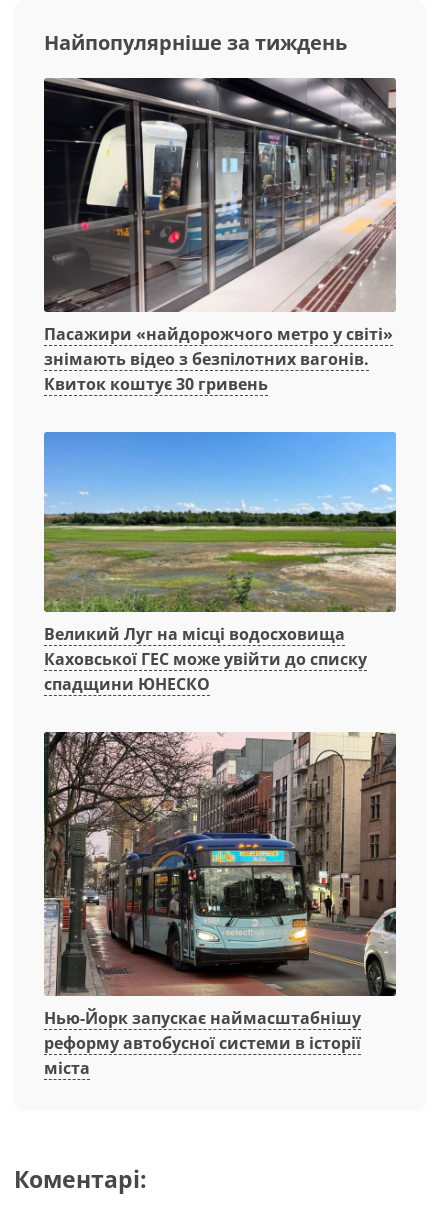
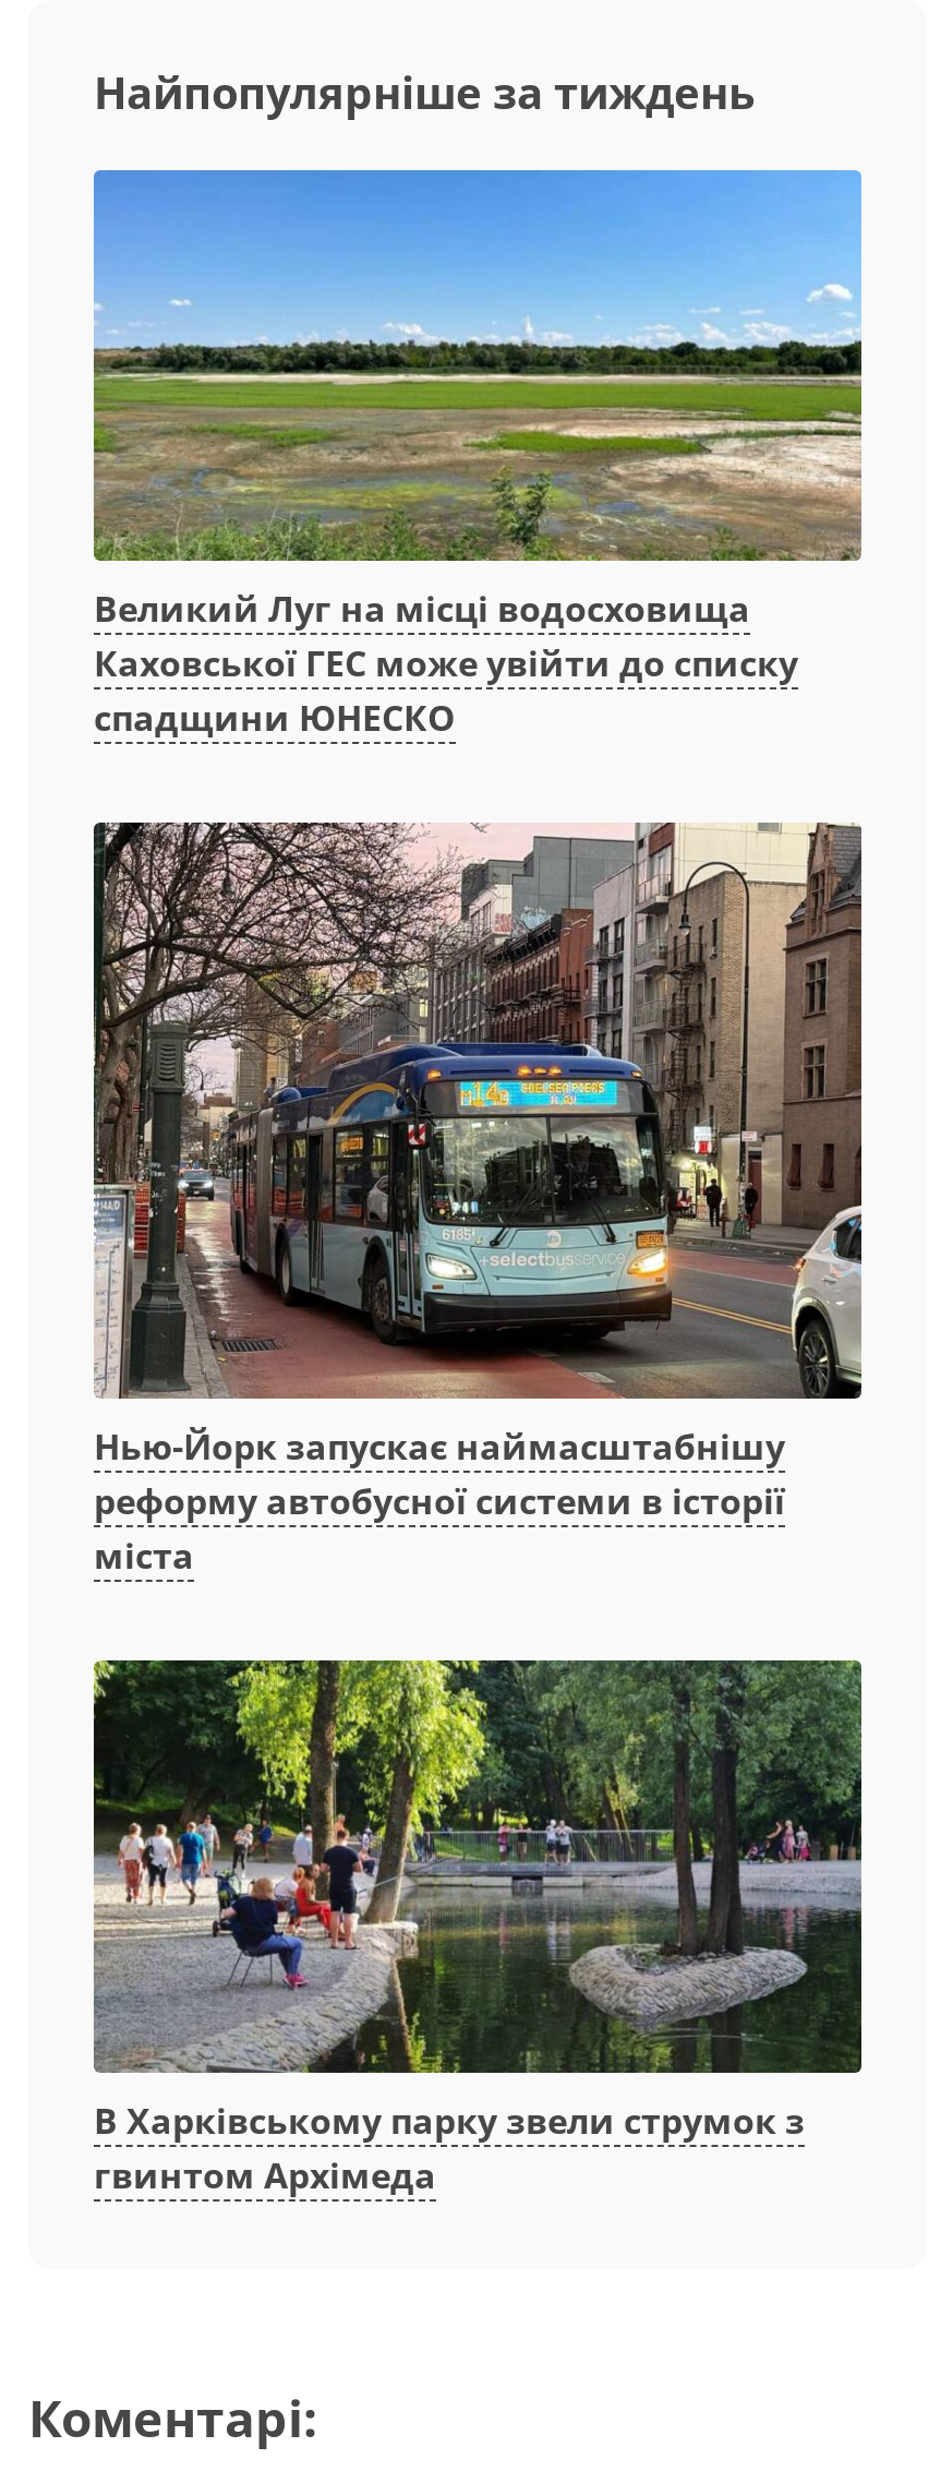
- [image]
- Пасажири «найдорожчого метро у світі»
- знімають відео з безпілотних вагонів.
- Квиток коштує 30 гривень

moved up: [image] | Великий Луг на місці водосховища | Каховської ГЕС може увійти до списку | спадщини ЮНЕСКО | Нью-Йорк запускає наймасштабнішу | реформу автобусної системи в історії | міста

+ [image]
+ В Харківському парку звели струмок з
+ гвинтом Архімеда
